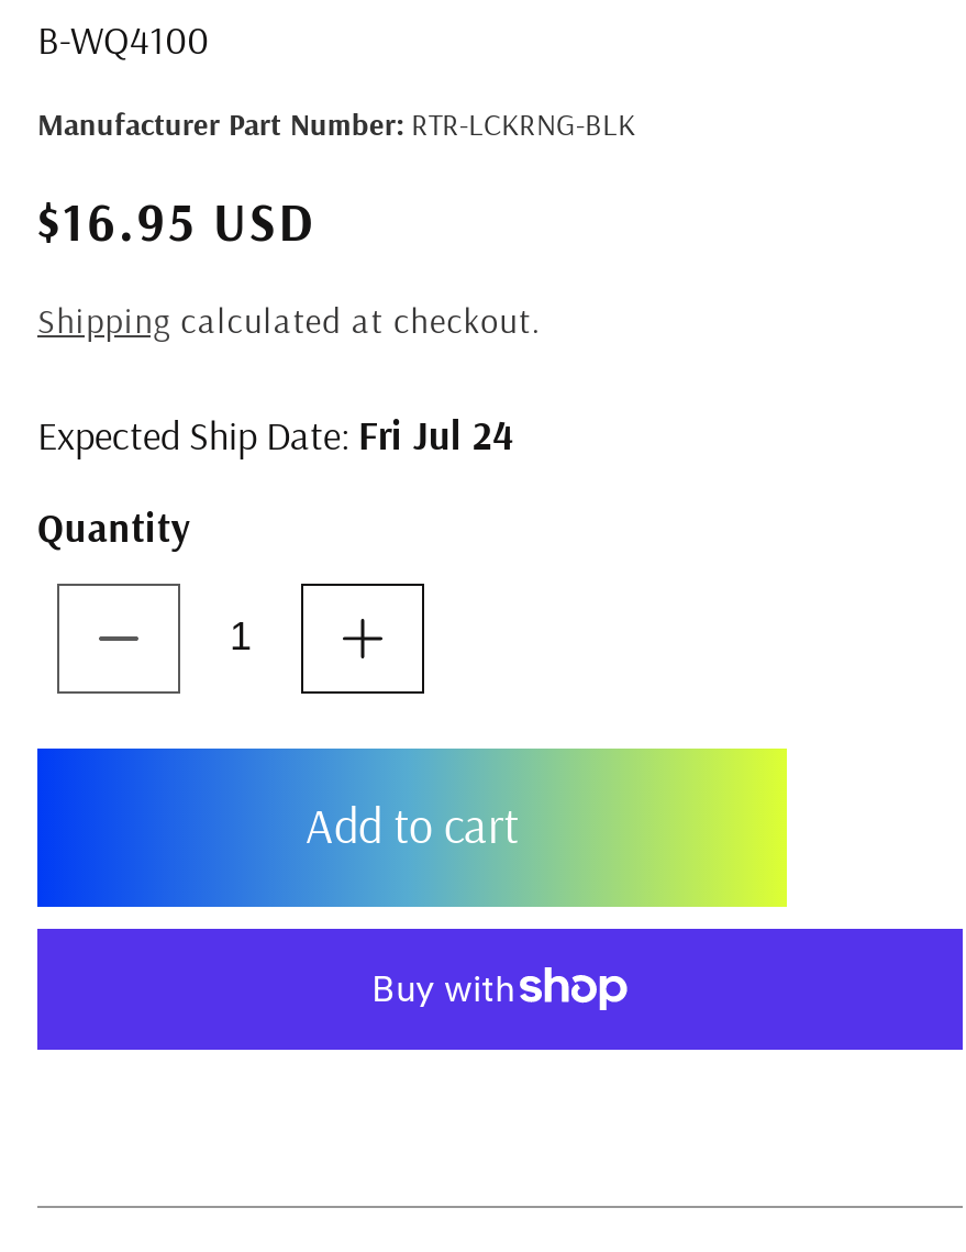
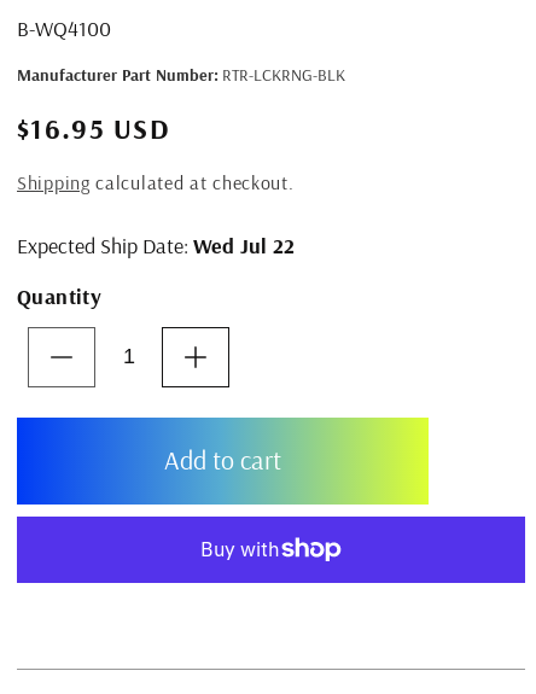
- Expected Ship Date: Fri Jul 24
+ Expected Ship Date: Wed Jul 22
